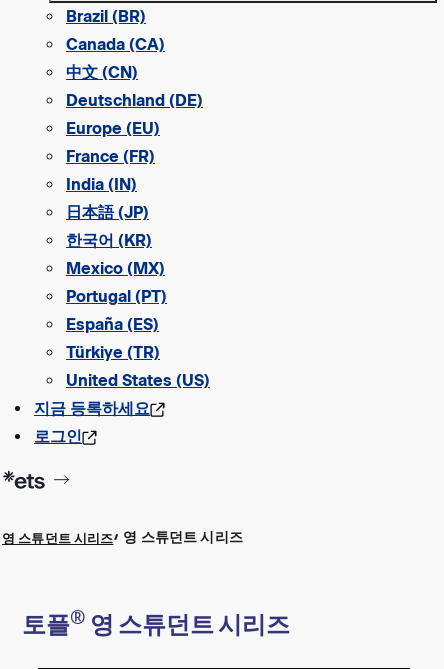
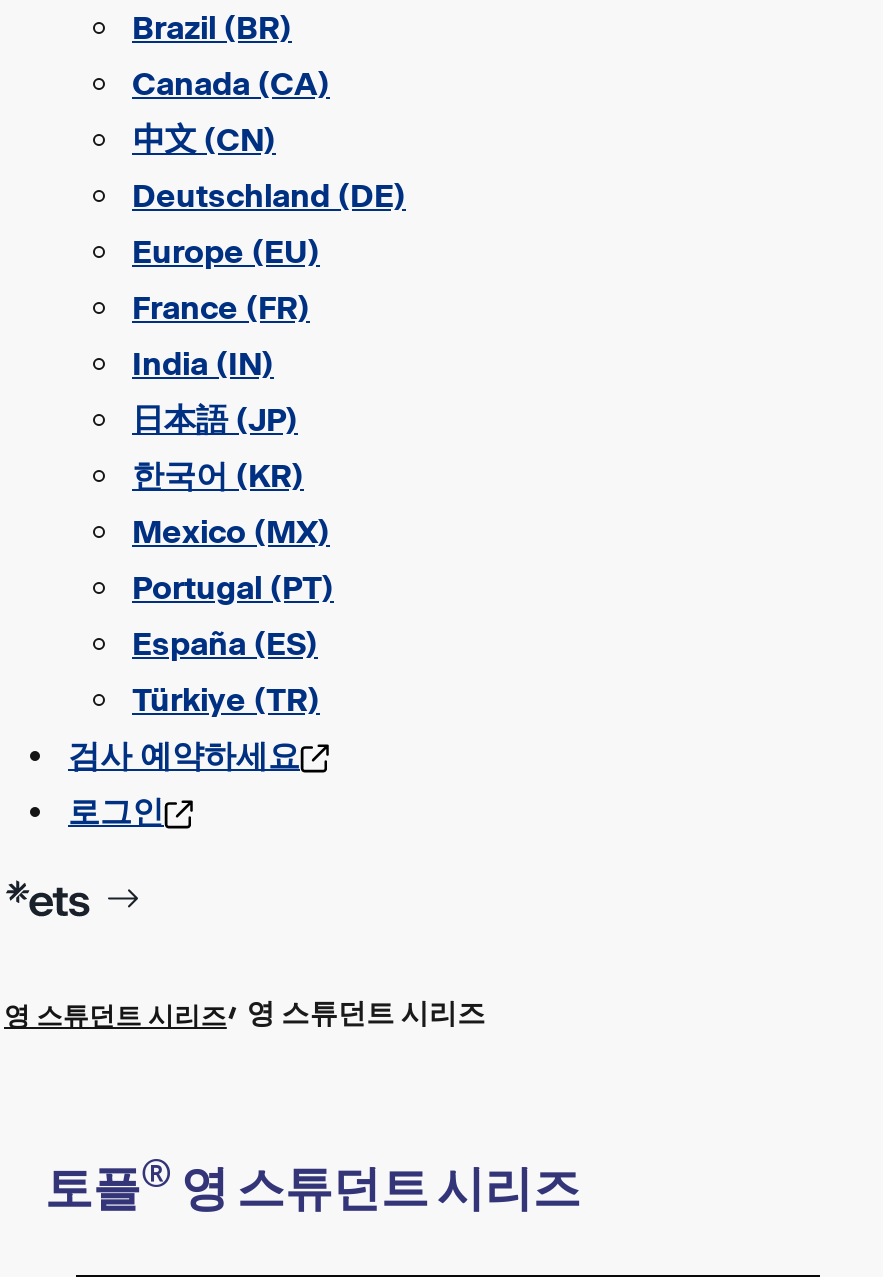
- United States (US)
- 지금 등록하세요
+ 검사 예약하세요
